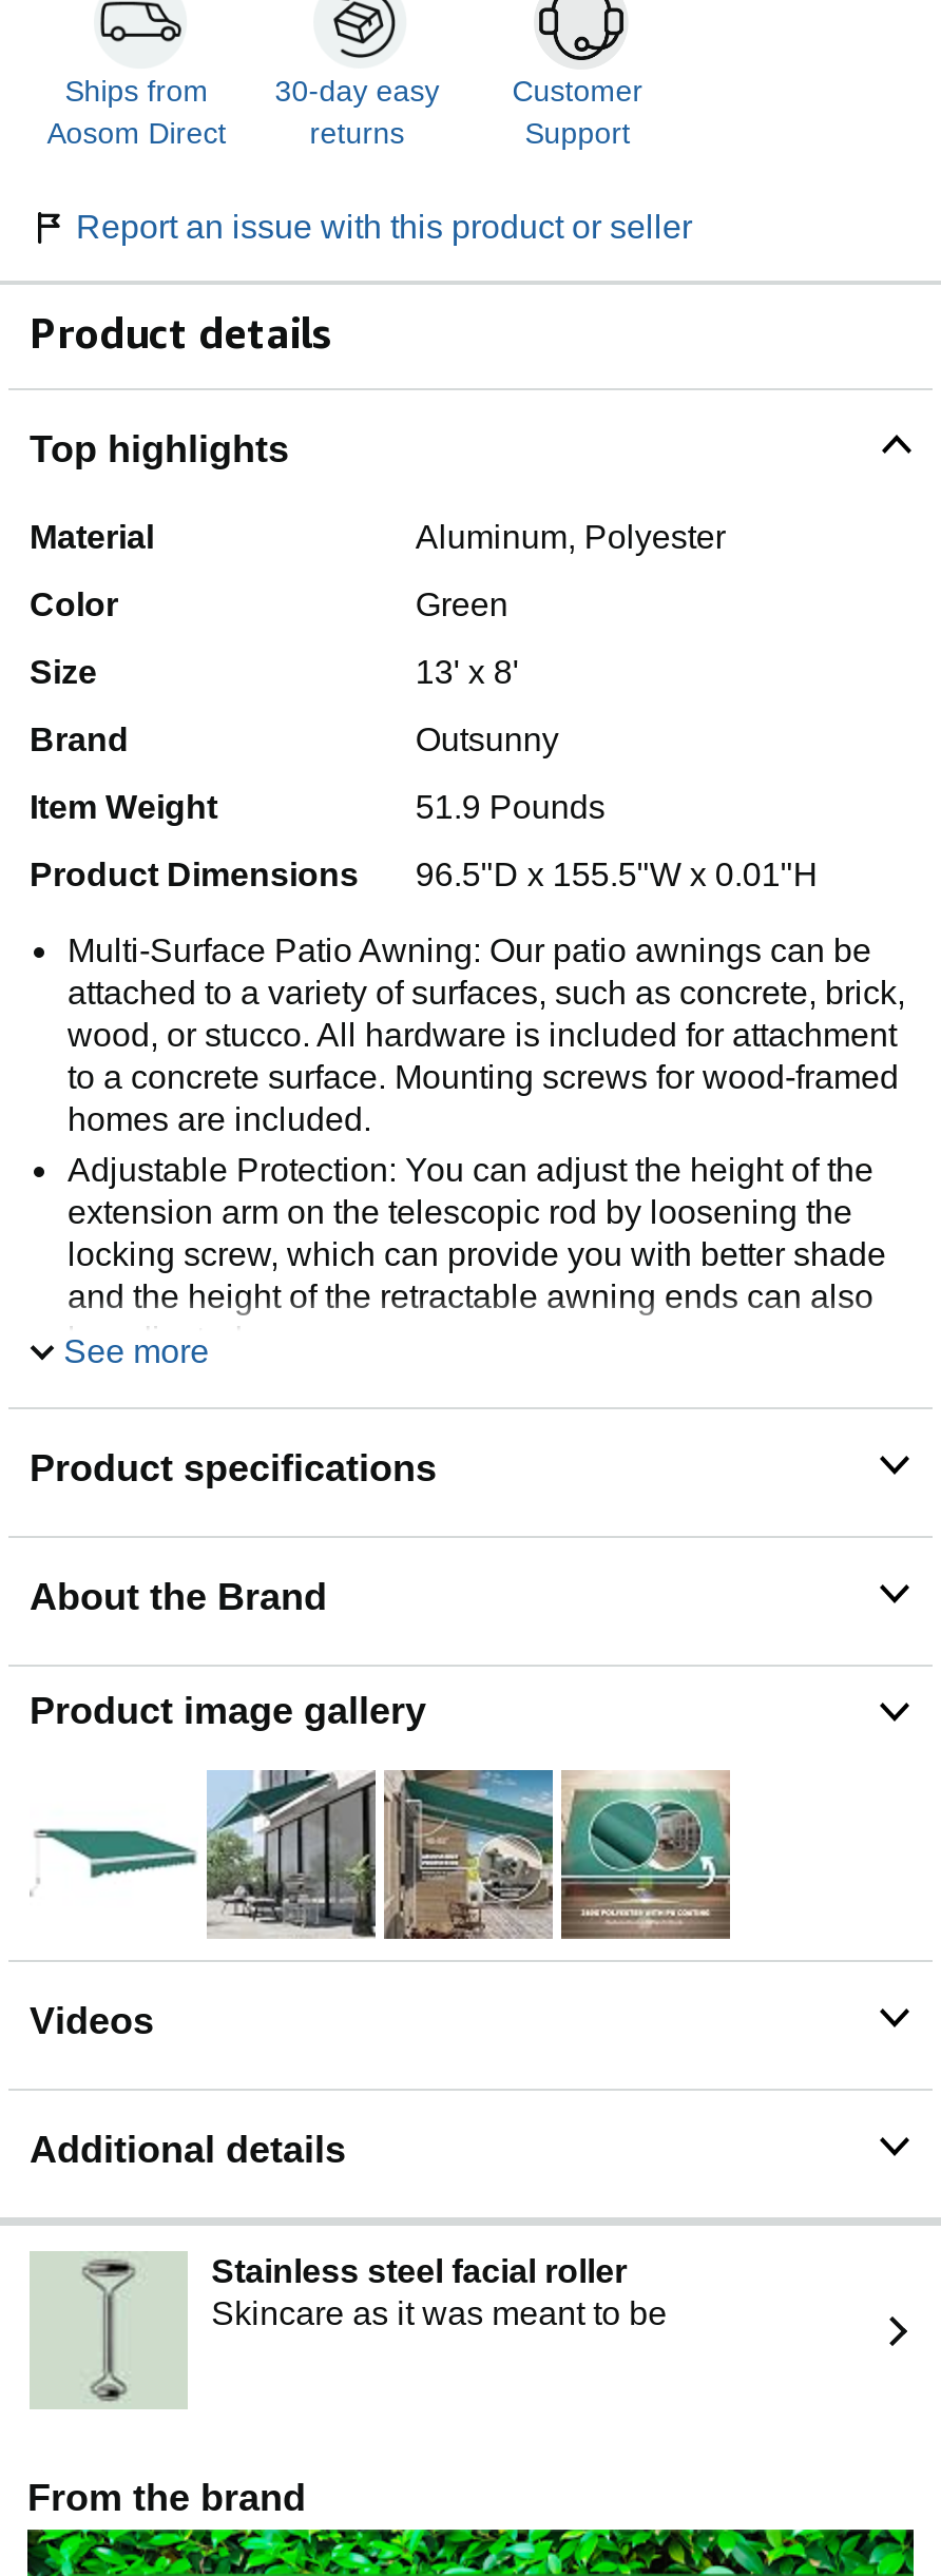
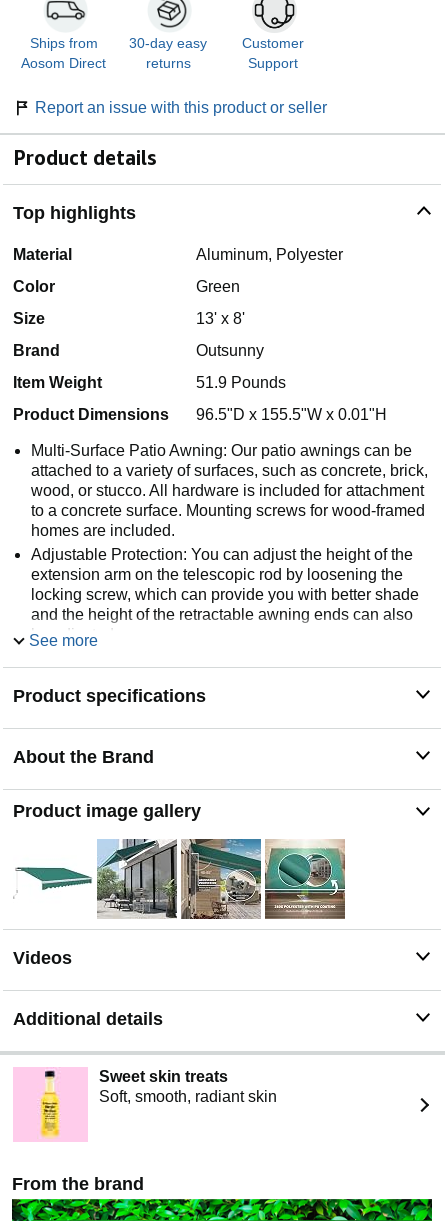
- [image]
- Stainless steel facial roller
- Skincare as it was meant to be
+ [image]
+ Sweet skin treats
+ Soft, smooth, radiant skin
